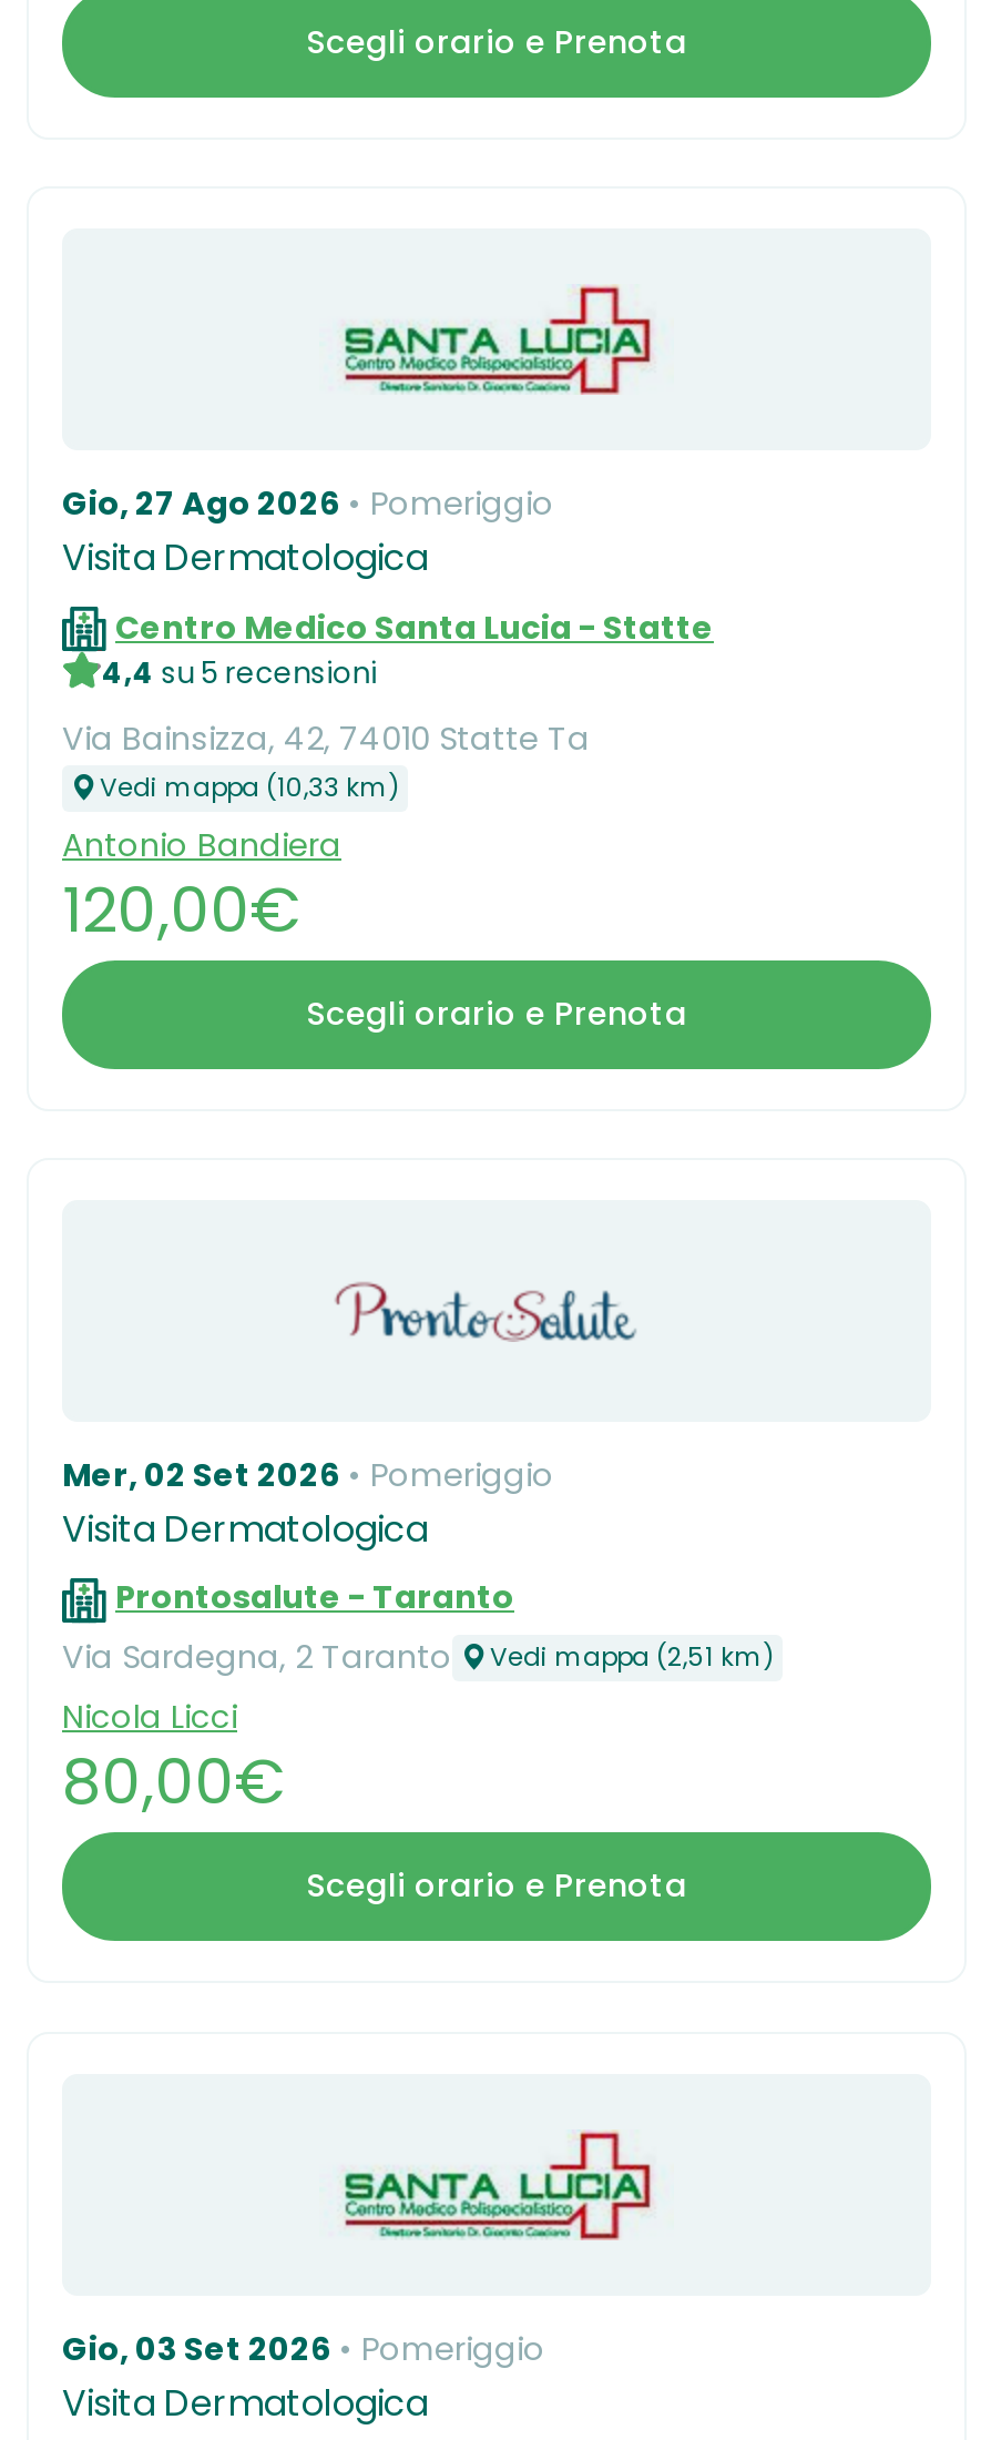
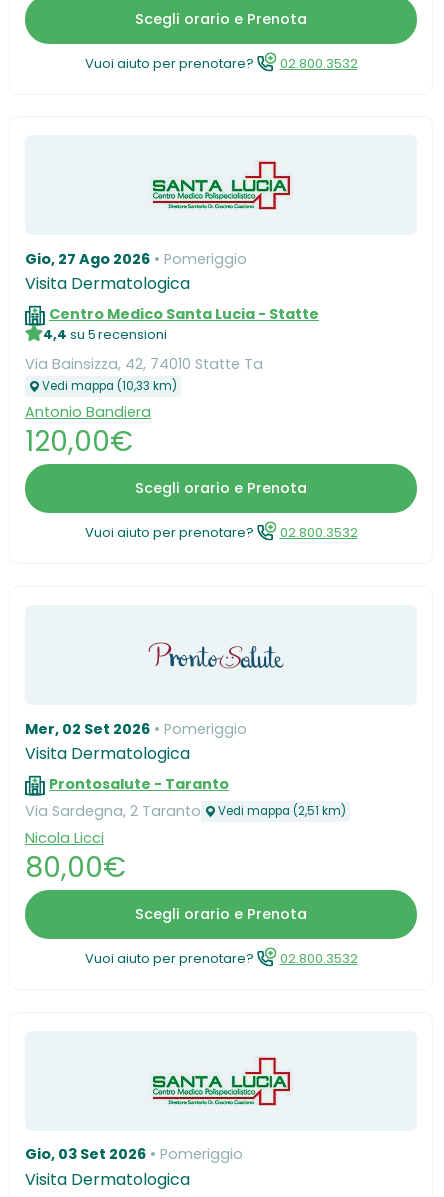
+ Vuoi aiuto per prenotare?
+ 02.800.3532

+ Vuoi aiuto per prenotare?
+ 02.800.3532

+ Vuoi aiuto per prenotare?
+ 02.800.3532
